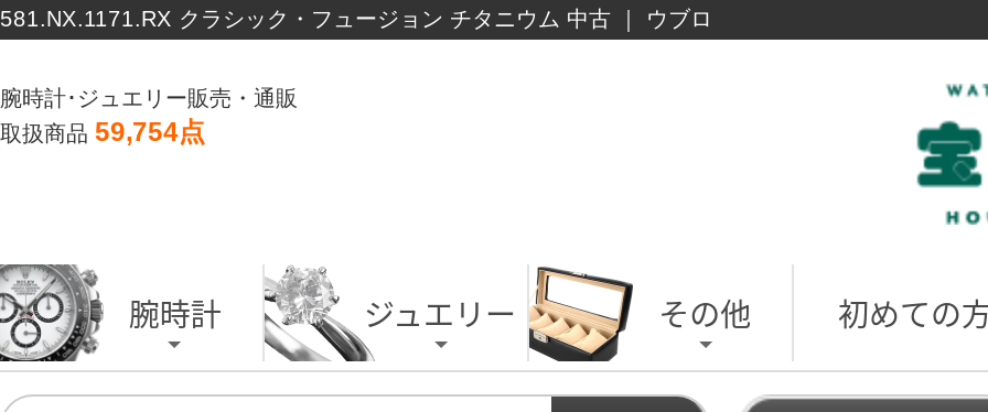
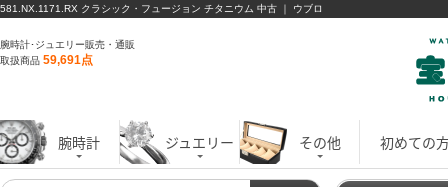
- 取扱商品59,754点
+ 取扱商品59,691点
